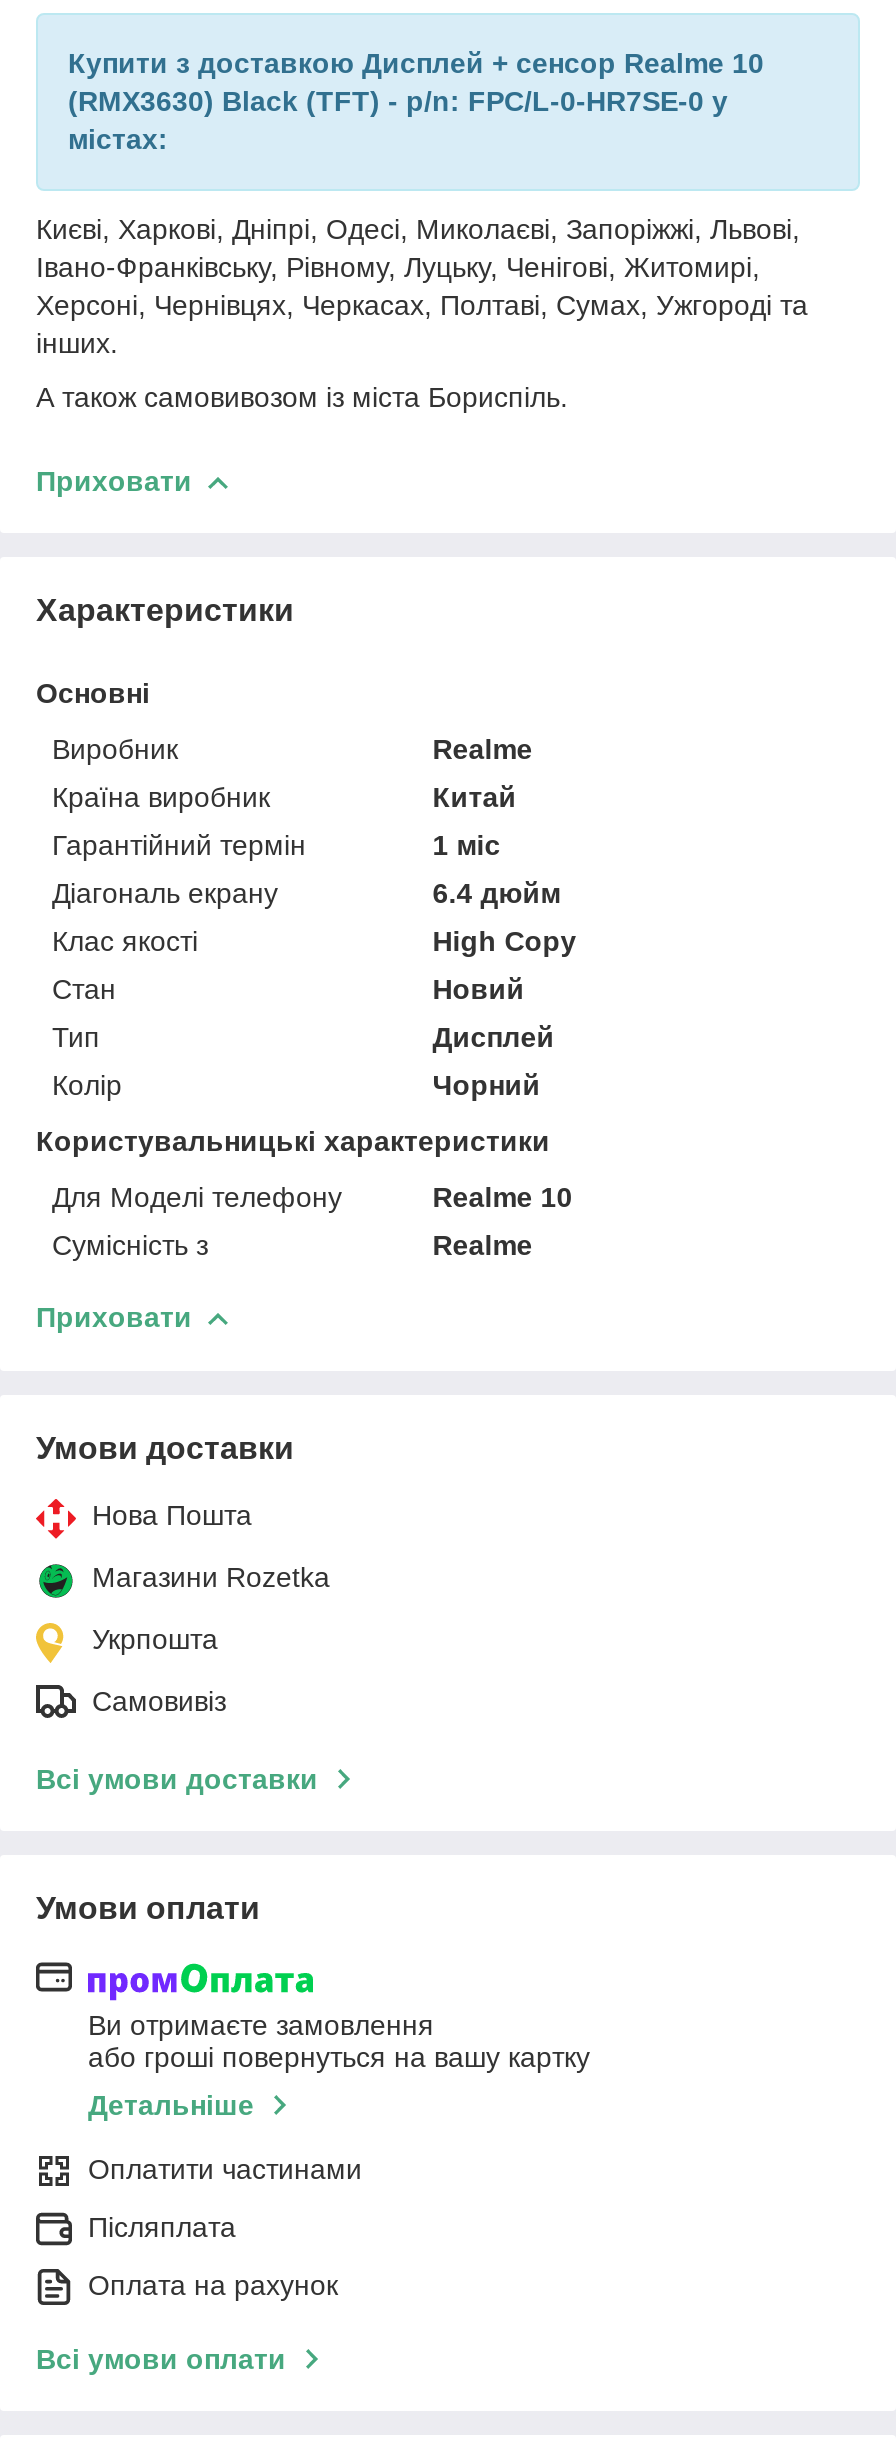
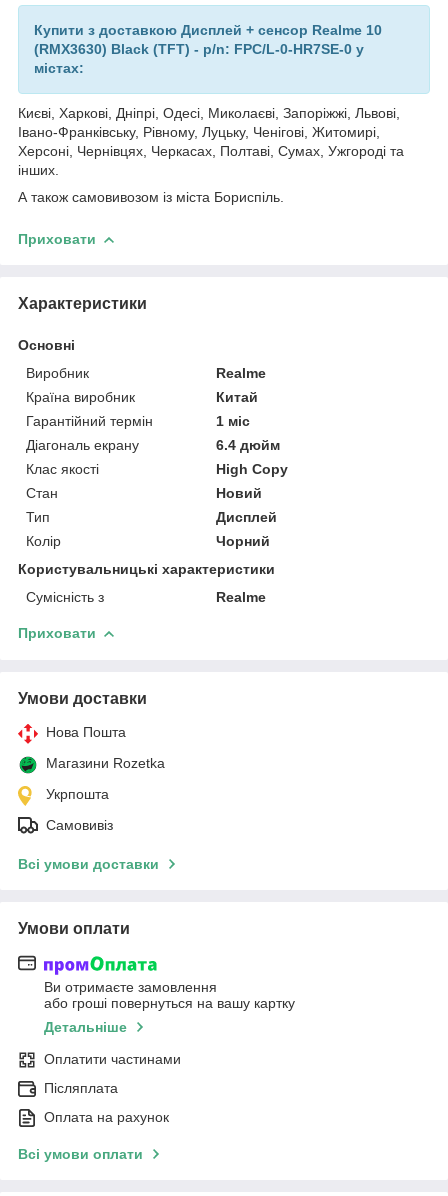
- Для Моделі телефону
- Realme 10
